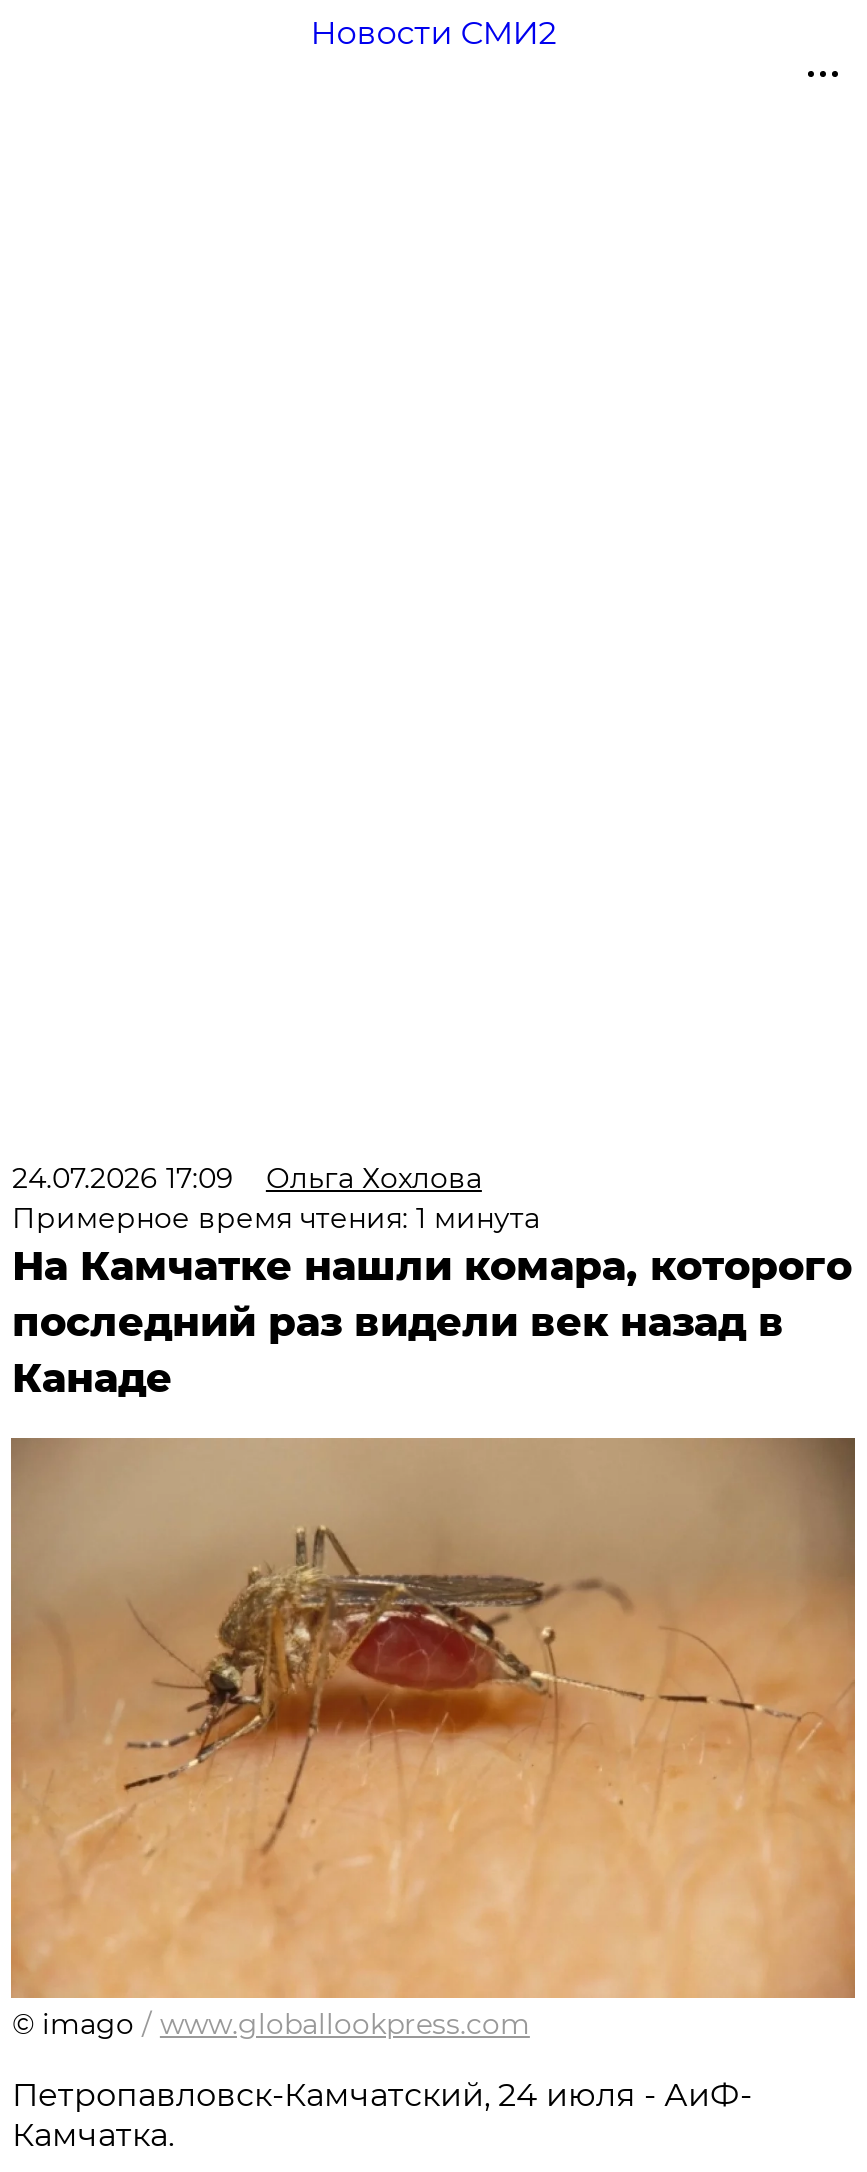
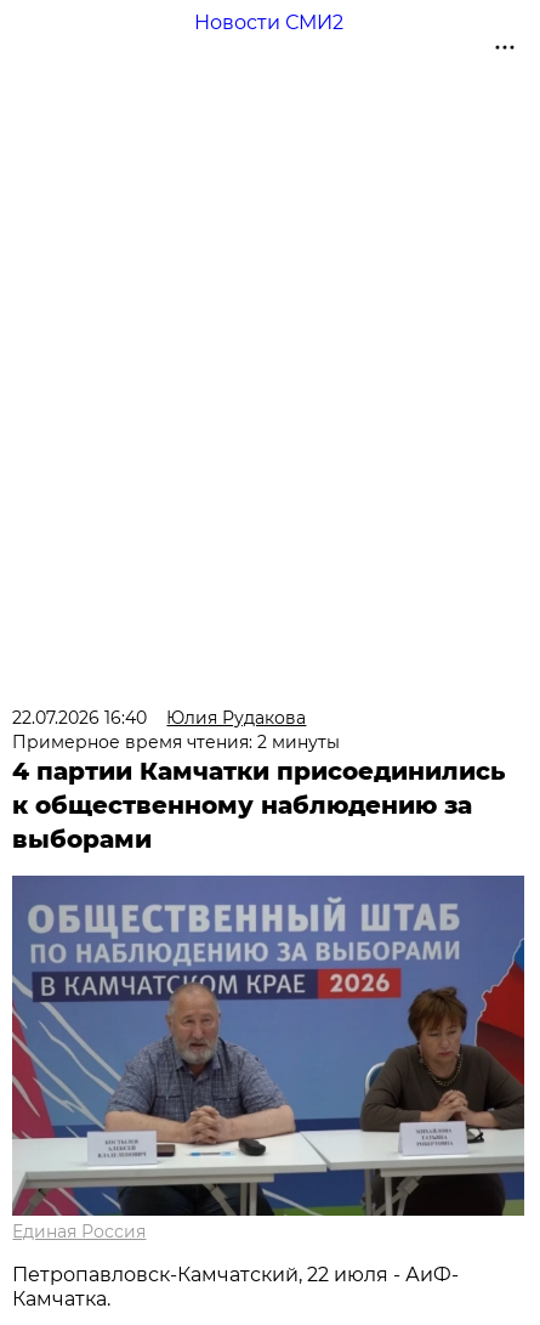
- 24.07.2026 17:09
- Ольга Хохлова
- Примерное время чтения: 1 минута
- На Камчатке нашли комара, которого
- последний раз видели век назад в
- Канаде
+ 22.07.2026 16:40
+ Юлия Рудакова
+ Примерное время чтения: 2 минуты
+ 4 партии Камчатки присоединились
+ к общественному наблюдению за
+ выборами

- [image]
- © imago / www.globallookpress.com
+ [image]
+ Единая Россия

- Петропавловск-Камчатский, 24 июля - АиФ-
+ Петропавловск-Камчатский, 22 июля - АиФ-
